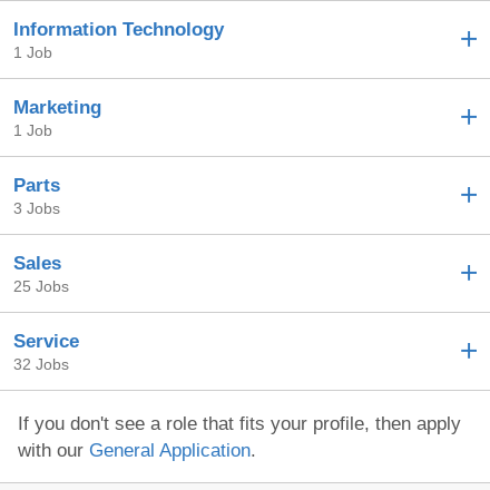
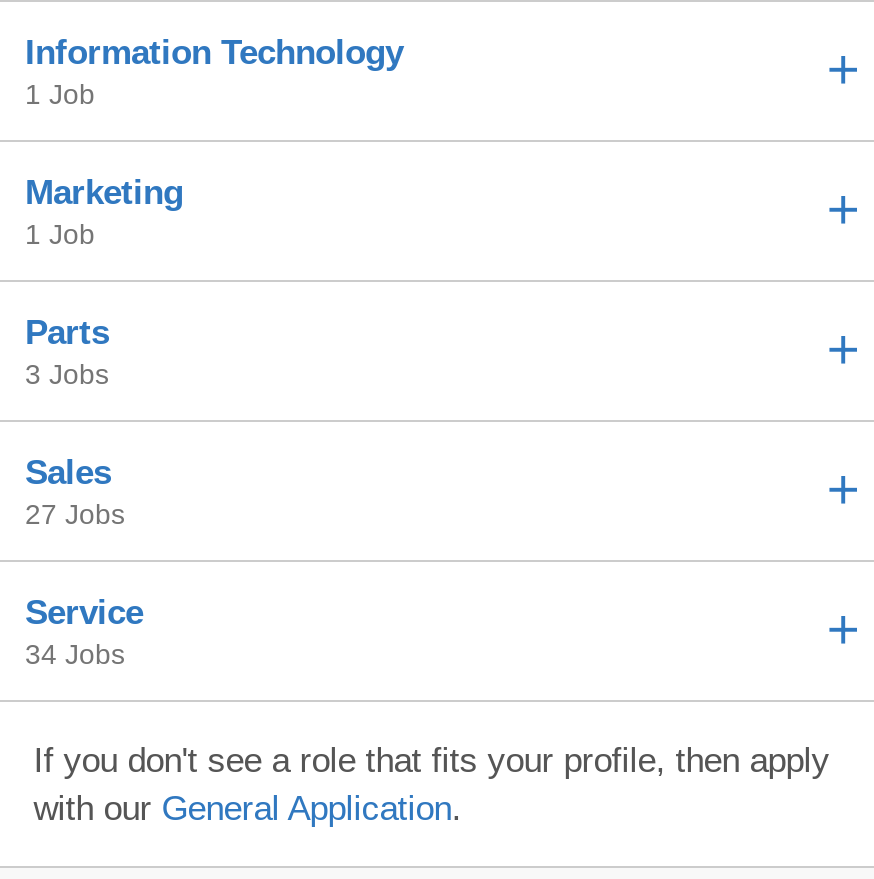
- 25 Jobs
+ 27 Jobs

- 32 Jobs
+ 34 Jobs
